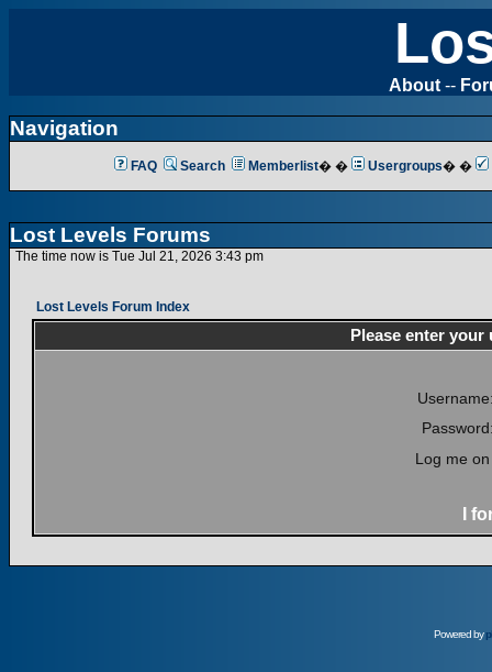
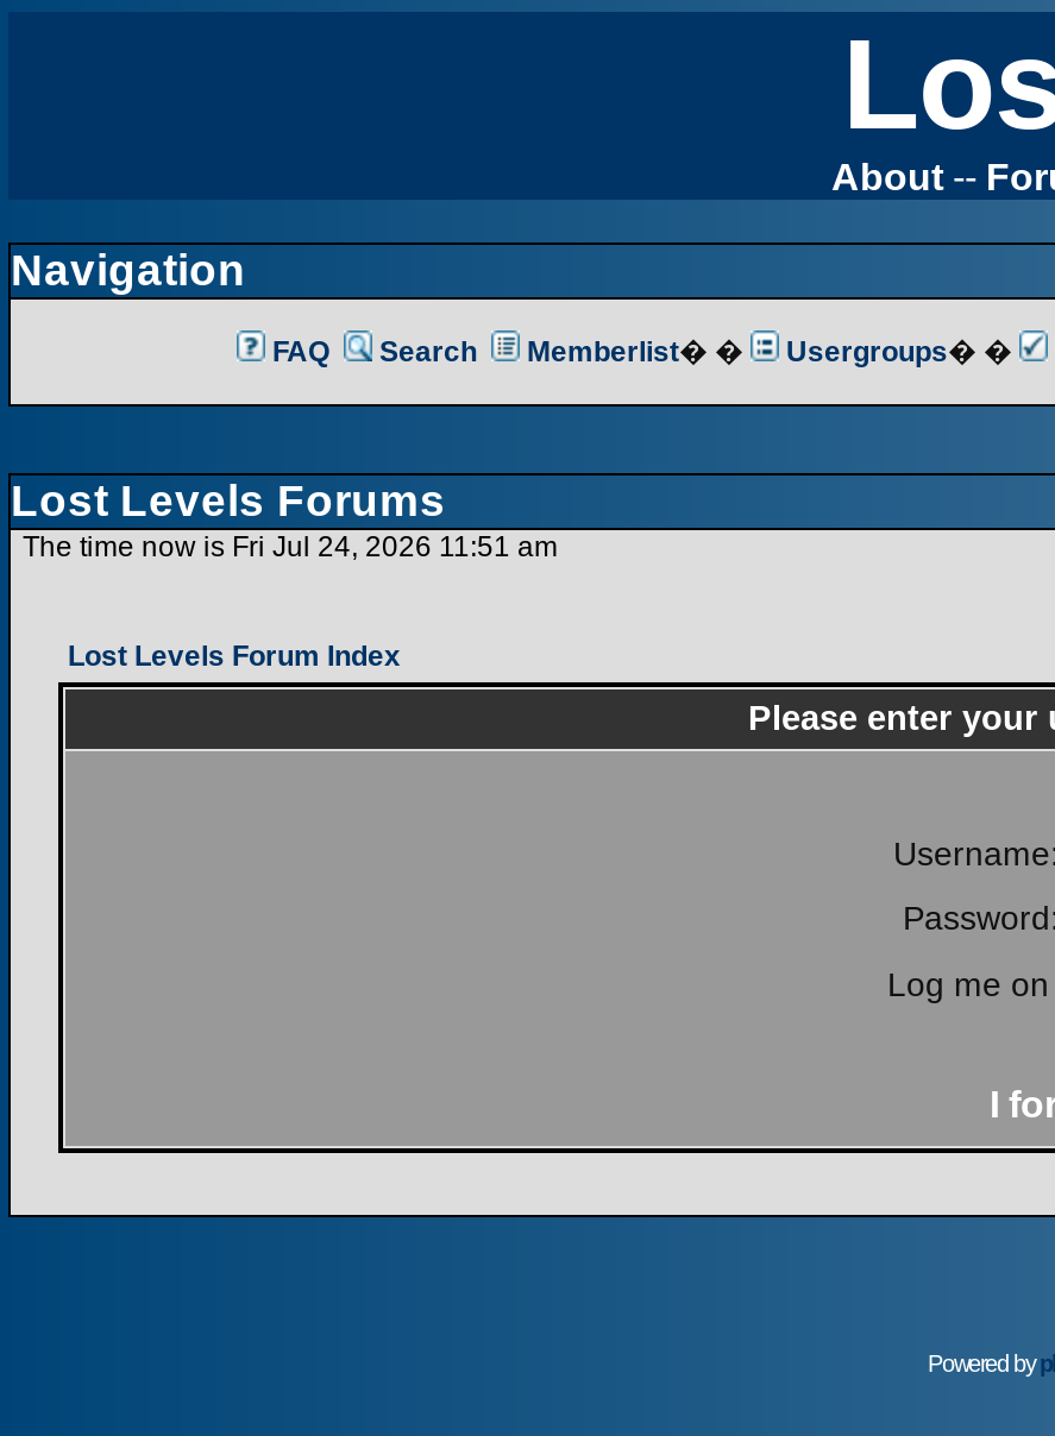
- The time now is Tue Jul 21, 2026 3:43 pm
+ The time now is Fri Jul 24, 2026 11:51 am
